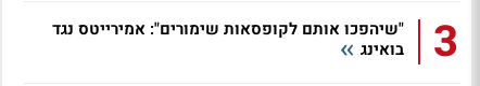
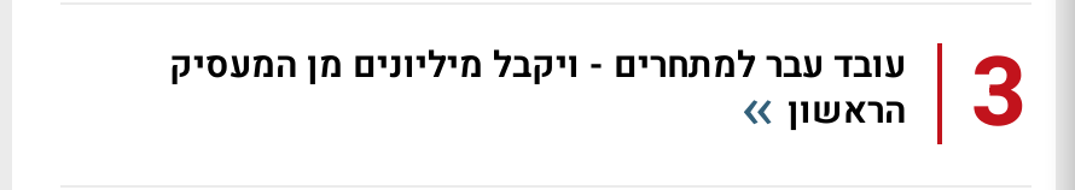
- "שיהפכו אותם לקופסאות שימורים": אמירייטס נגד
- בואינג
+ עובד עבר למתחרים - ויקבל מיליונים מן המעסיק
+ הראשון
